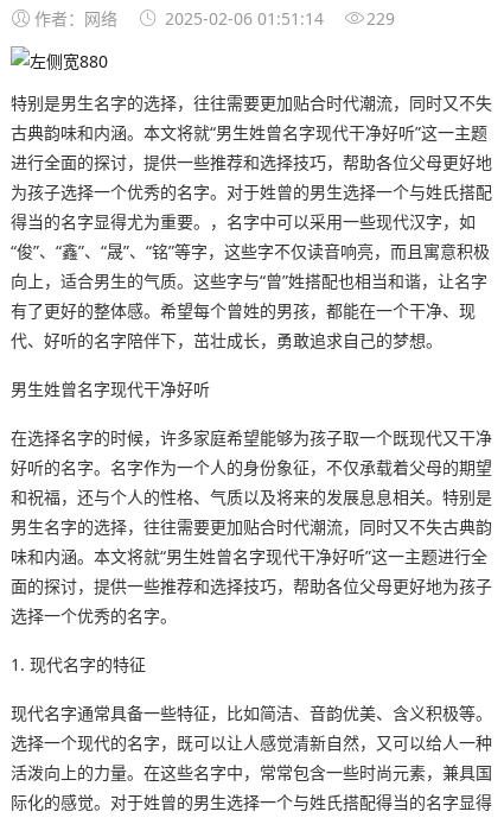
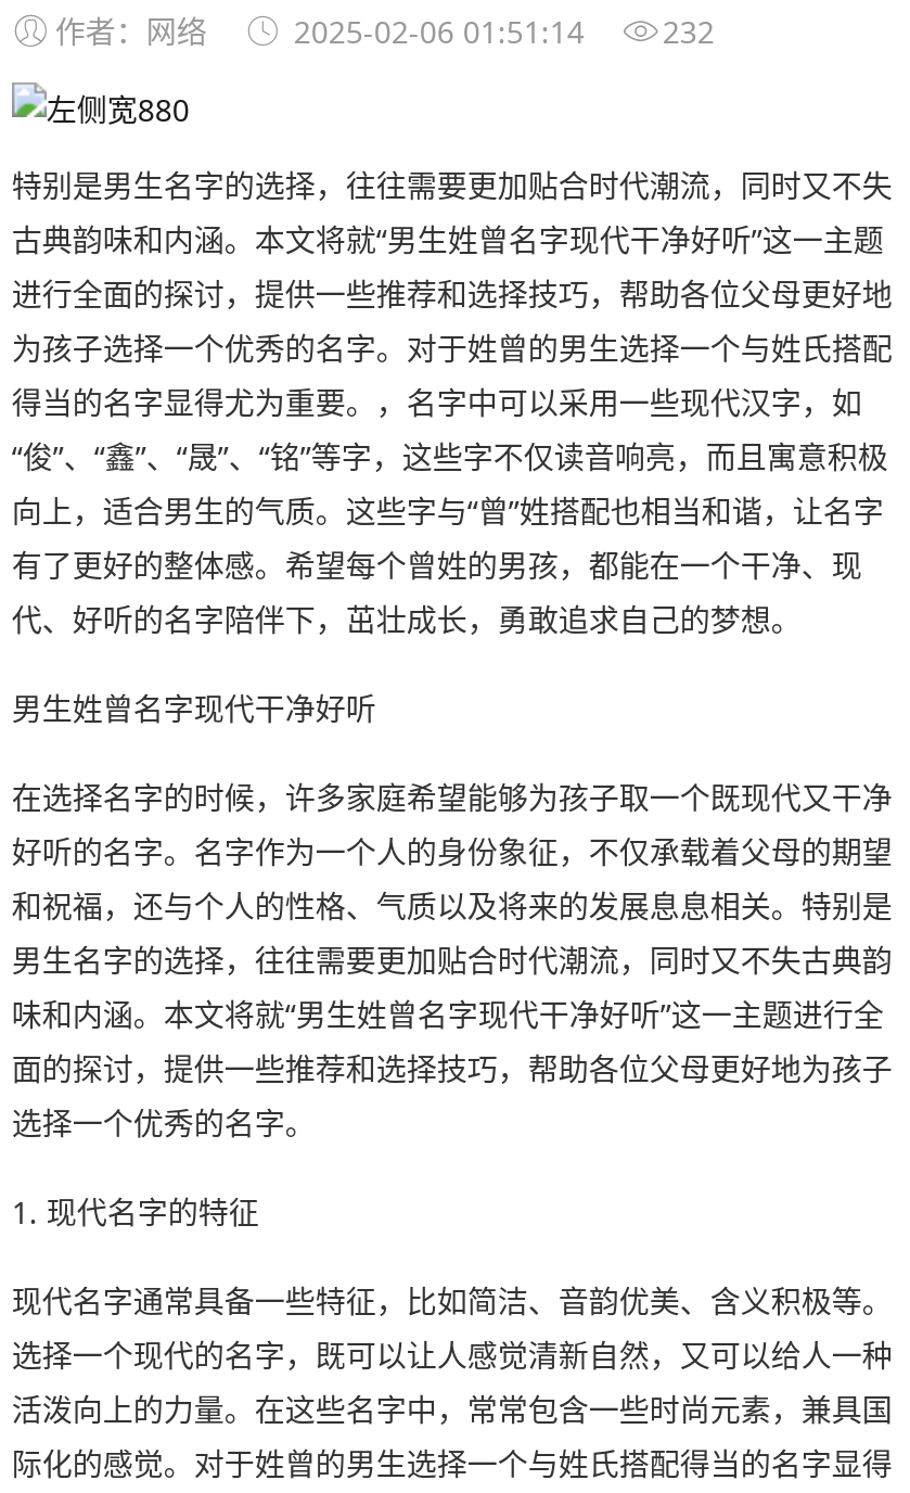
- 作者：网络 2025-02-06 01:51:14 229
+ 作者：网络 2025-02-06 01:51:14 232
